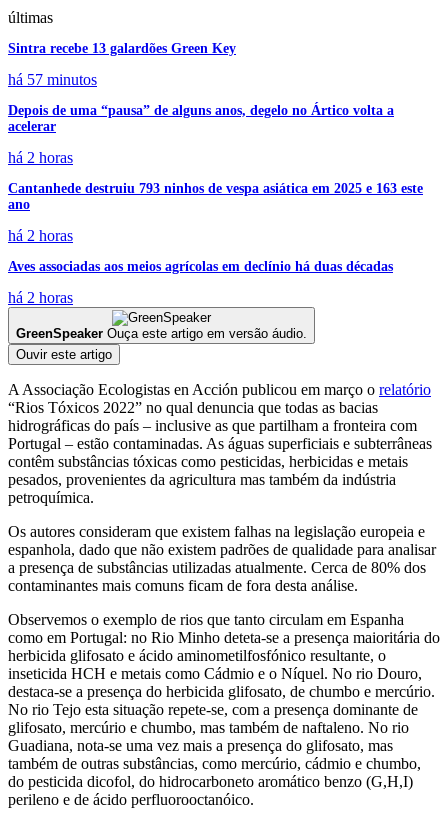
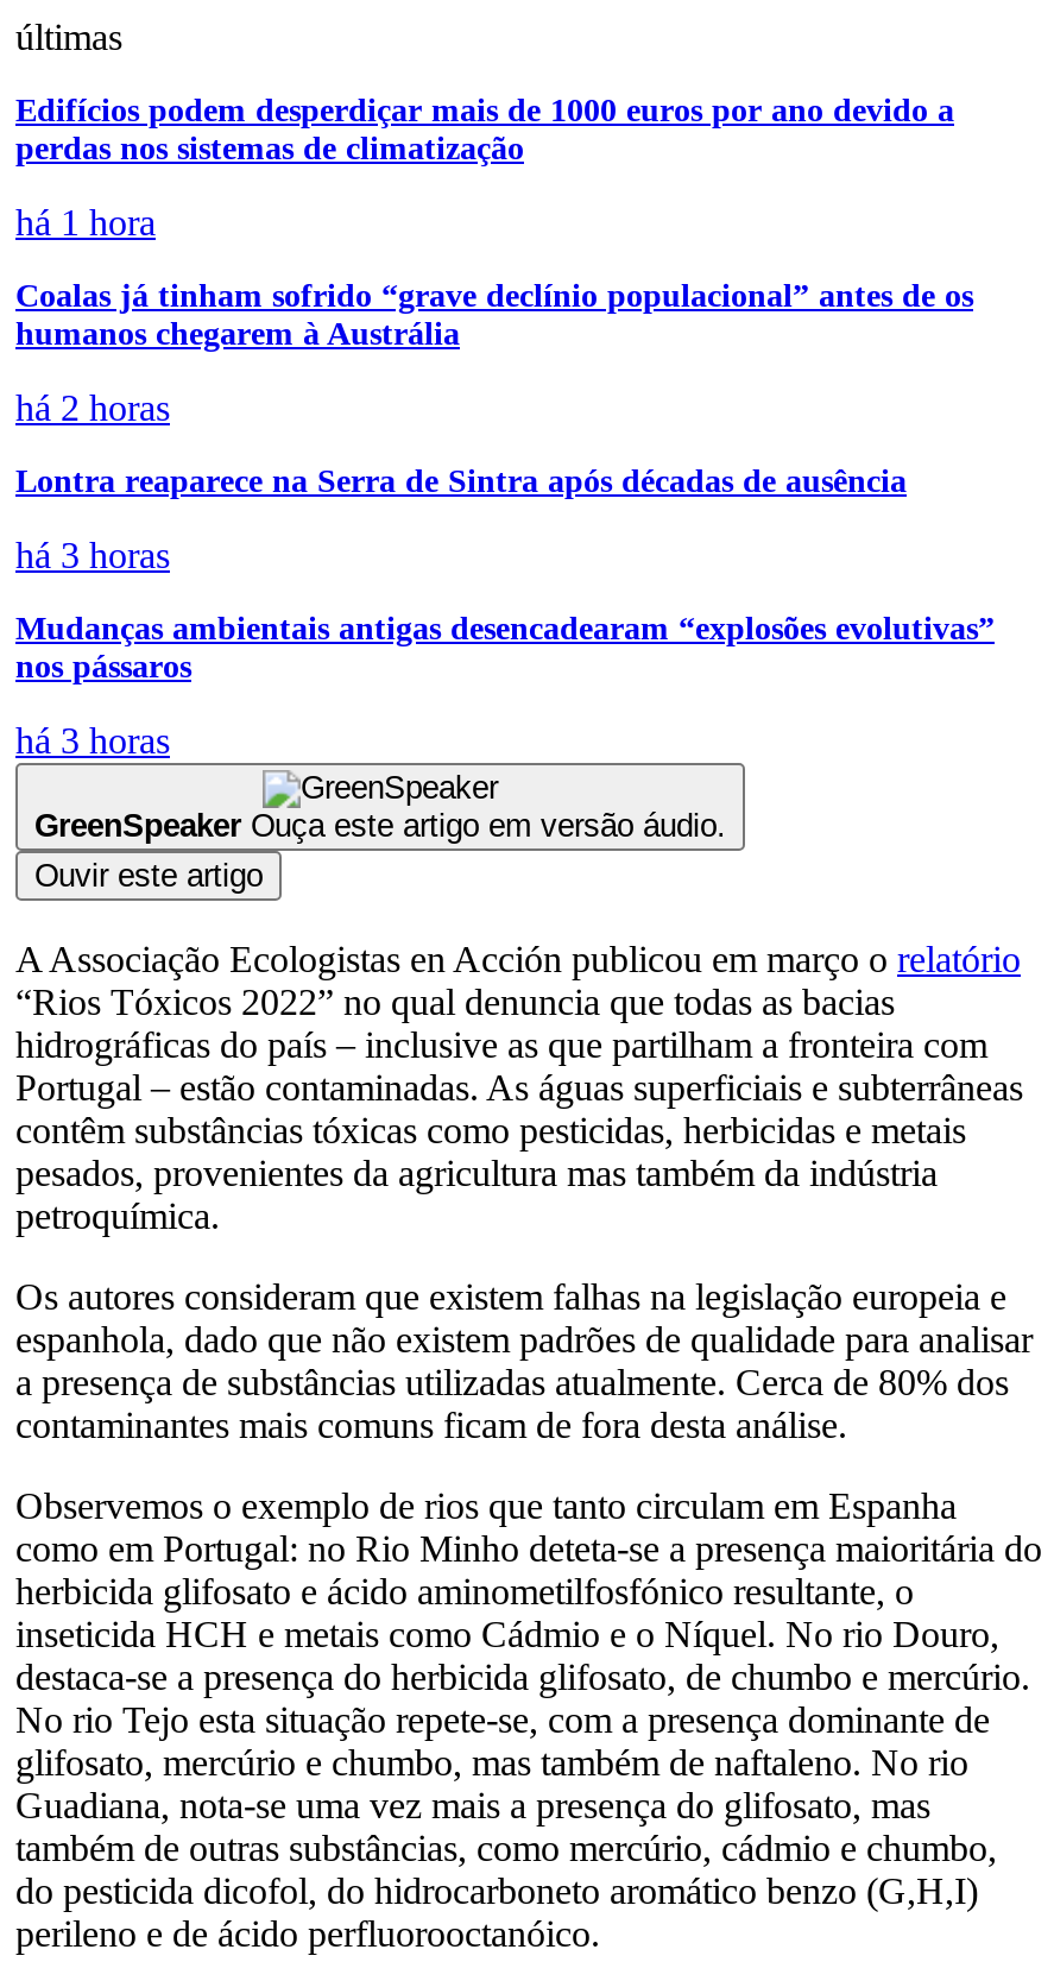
- Sintra recebe 13 galardões Green Key
+ Edifícios podem desperdiçar mais de 1000 euros por ano devido a
+ perdas nos sistemas de climatização

- há 57 minutos
+ há 1 hora

- Depois de uma “pausa” de alguns anos, degelo no Ártico volta a
- acelerar
+ Coalas já tinham sofrido “grave declínio populacional” antes de os
+ humanos chegarem à Austrália

- Cantanhede destruiu 793 ninhos de vespa asiática em 2025 e 163 este
- ano
+ Lontra reaparece na Serra de Sintra após décadas de ausência

- há 2 horas
+ há 3 horas

- Aves associadas aos meios agrícolas em declínio há duas décadas
+ Mudanças ambientais antigas desencadearam “explosões evolutivas”
+ nos pássaros

- há 2 horas
+ há 3 horas
